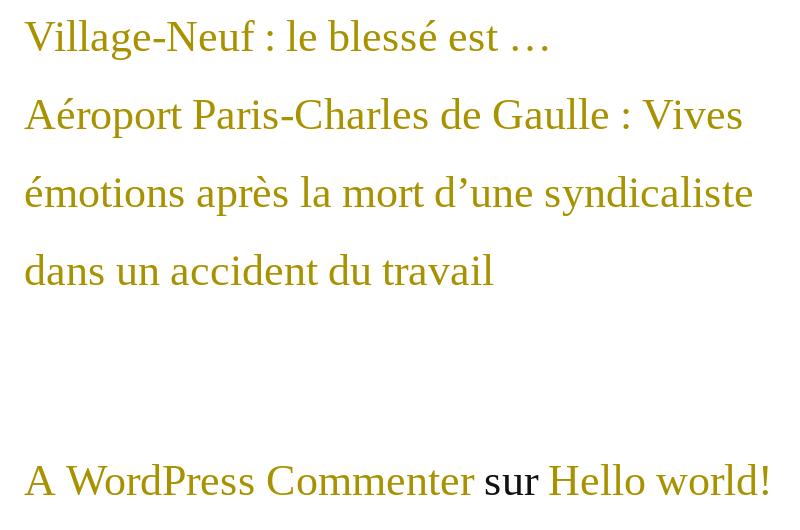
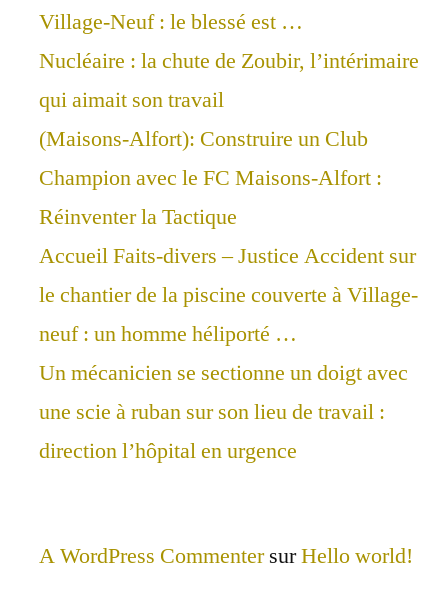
- Aéroport Paris-Charles de Gaulle : Vives
- émotions après la mort d’une syndicaliste
- dans un accident du travail
+ Nucléaire : la chute de Zoubir, l’intérimaire
+ qui aimait son travail
+ (Maisons-Alfort): Construire un Club
+ Champion avec le FC Maisons-Alfort :
+ Réinventer la Tactique
+ Accueil Faits-divers – Justice Accident sur
+ le chantier de la piscine couverte à Village-
+ neuf : un homme héliporté …
+ Un mécanicien se sectionne un doigt avec
+ une scie à ruban sur son lieu de travail :
+ direction l’hôpital en urgence
